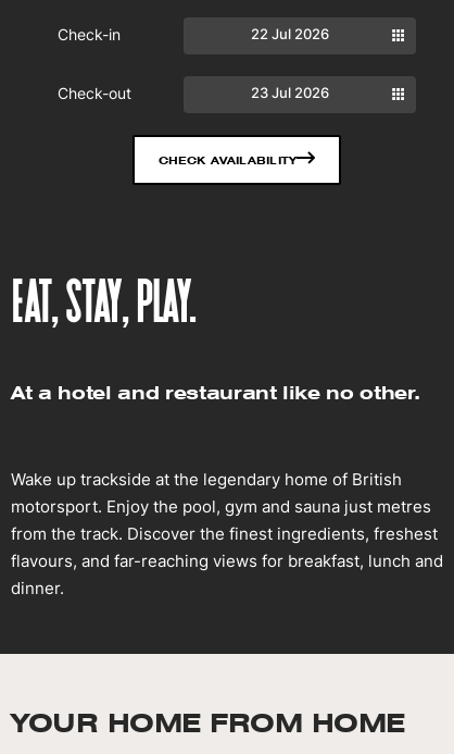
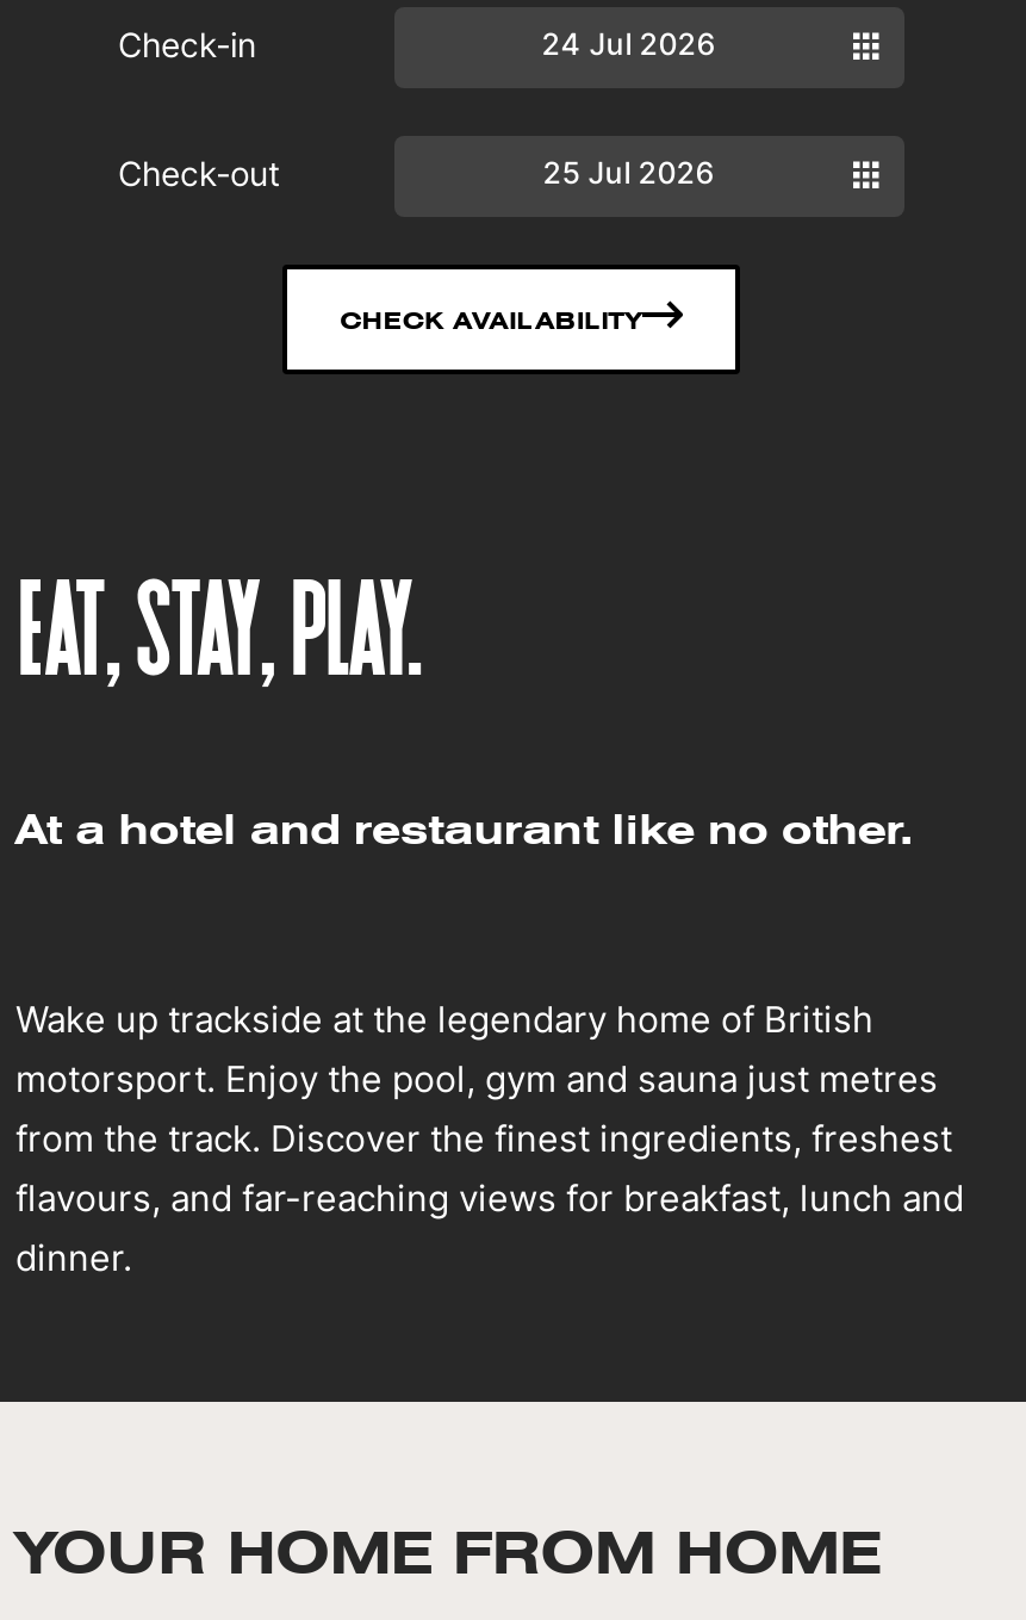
- 22 Jul 2026
+ 24 Jul 2026

- 23 Jul 2026
+ 25 Jul 2026
